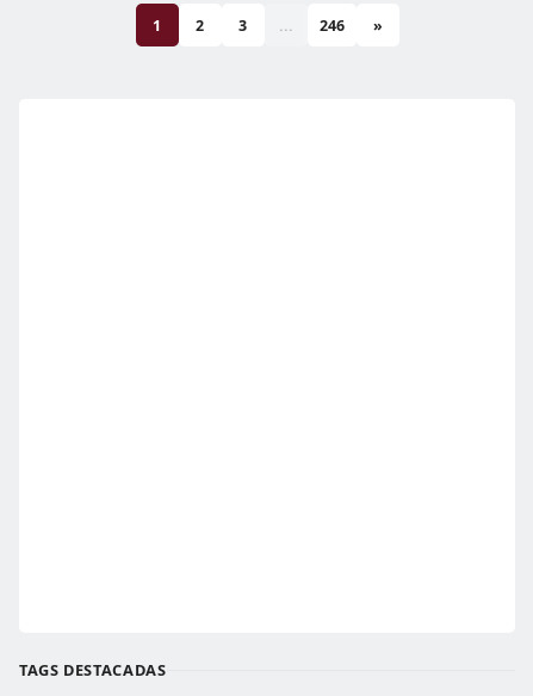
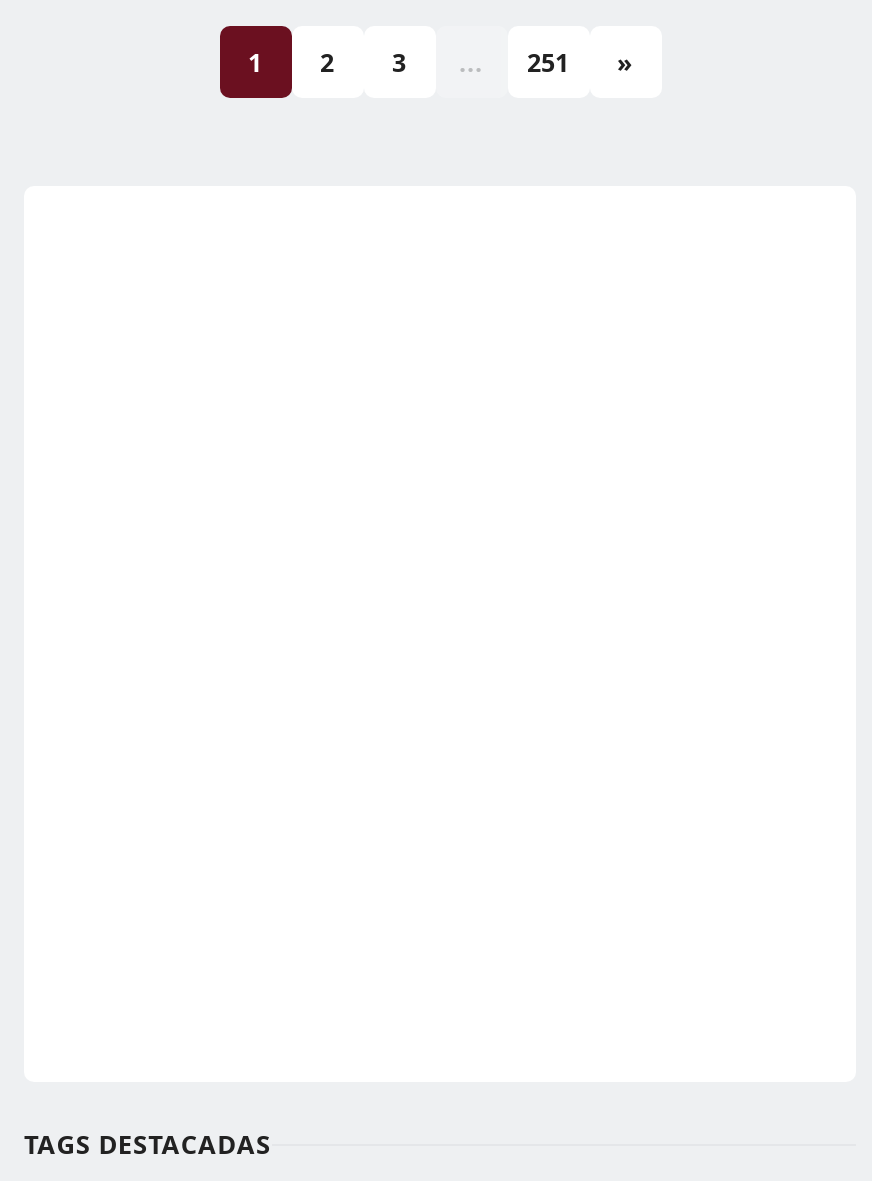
- 246
+ 251
